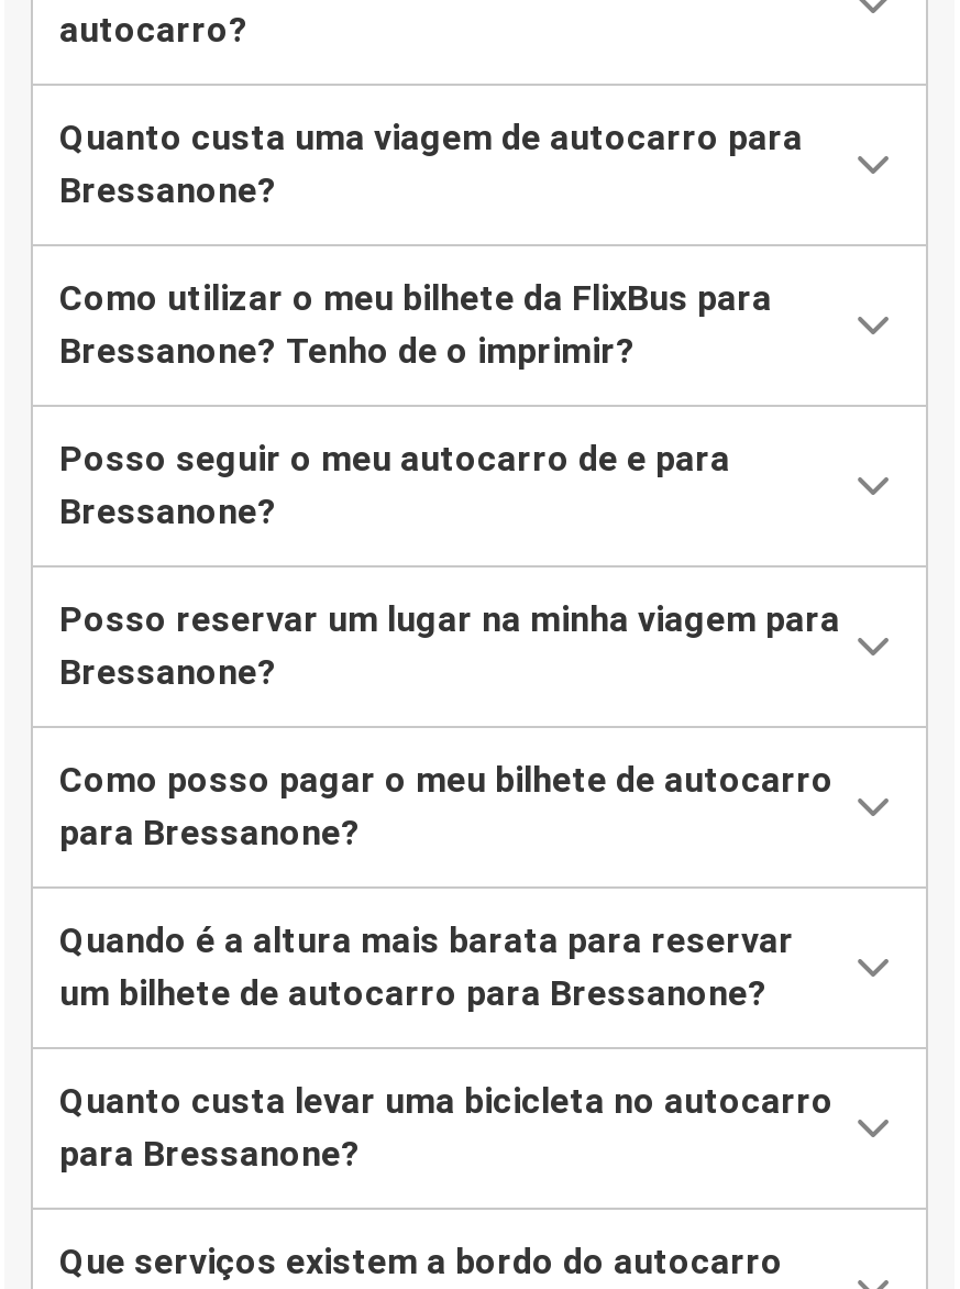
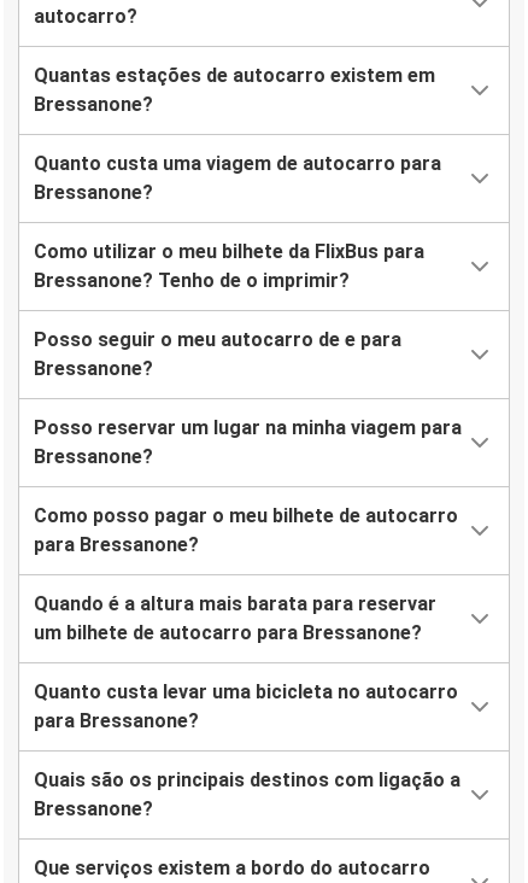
+ Quantas estações de autocarro existem em
+ Bressanone?

+ Quais são os principais destinos com ligação a
+ Bressanone?
